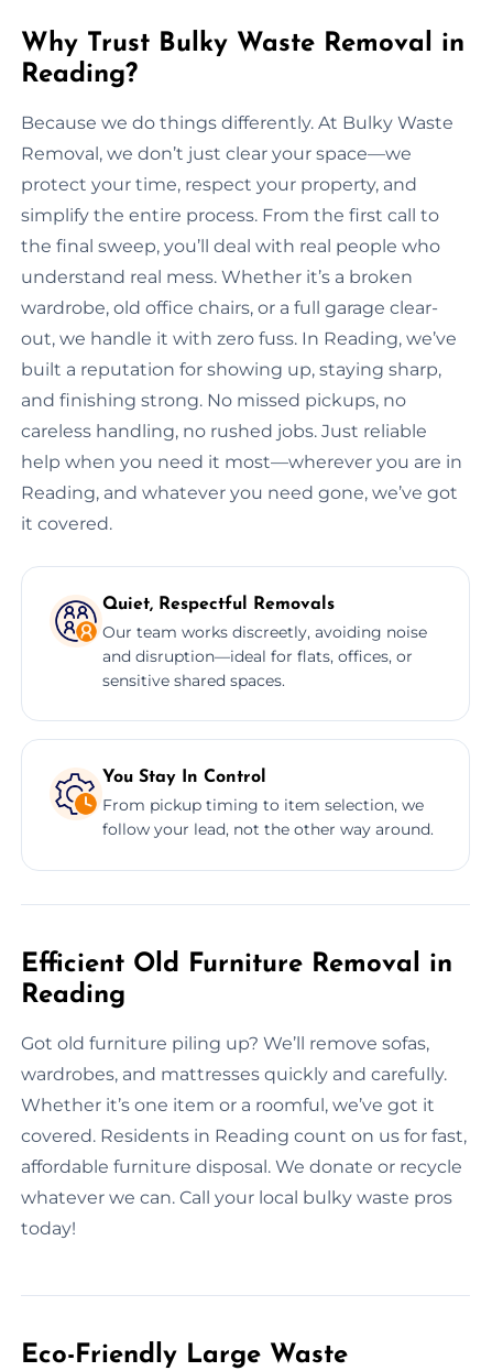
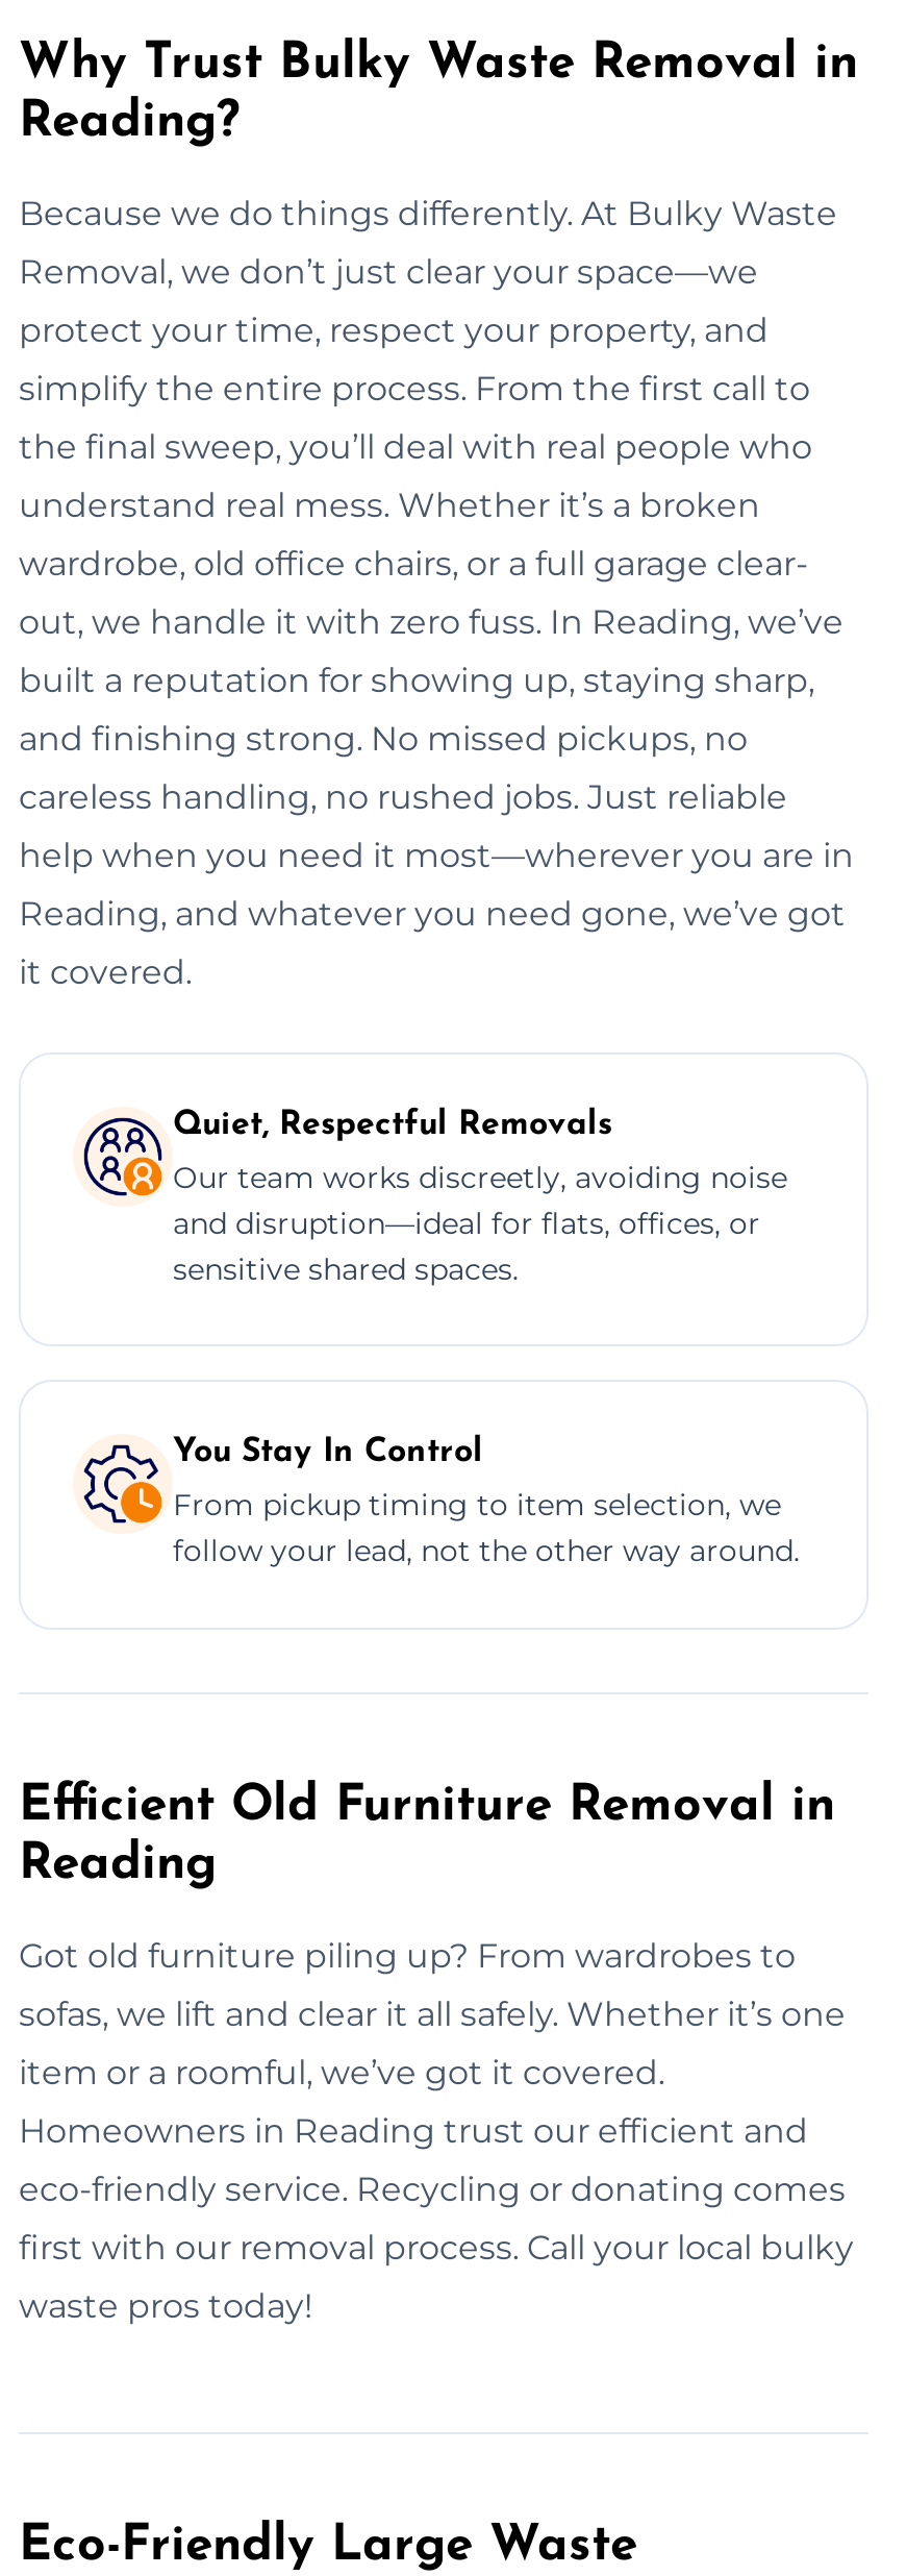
- Got old furniture piling up? We’ll remove sofas,
+ Got old furniture piling up? From wardrobes to

- wardrobes, and mattresses quickly and carefully.
+ sofas, we lift and clear it all safely. Whether it’s one

- Whether it’s one item or a roomful, we’ve got it
+ item or a roomful, we’ve got it covered.

- covered. Residents in Reading count on us for fast,
+ Homeowners in Reading trust our efficient and

- affordable furniture disposal. We donate or recycle
+ eco-friendly service. Recycling or donating comes

- whatever we can. Call your local bulky waste pros
+ first with our removal process. Call your local bulky

- today!
+ waste pros today!
